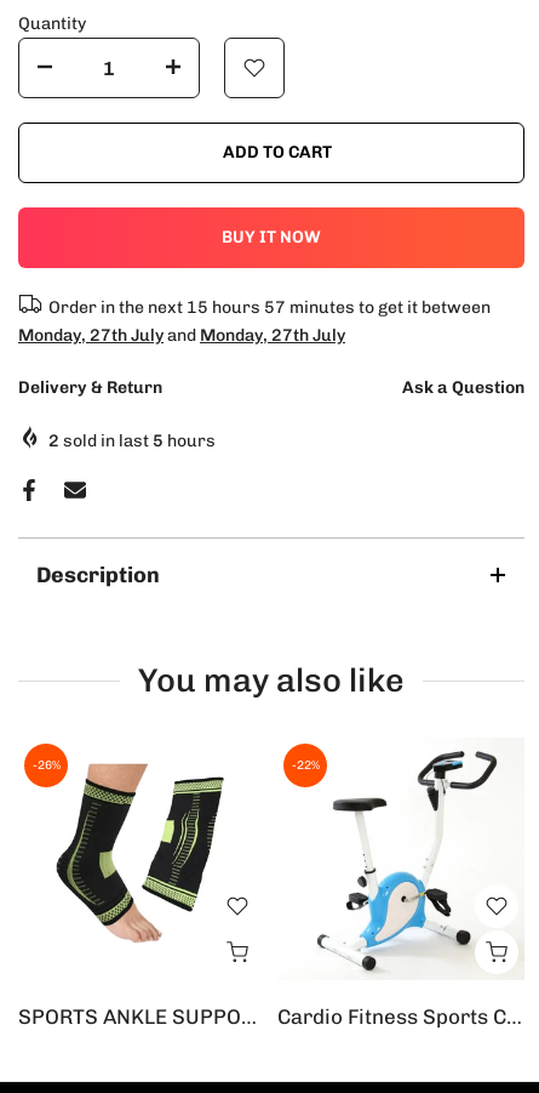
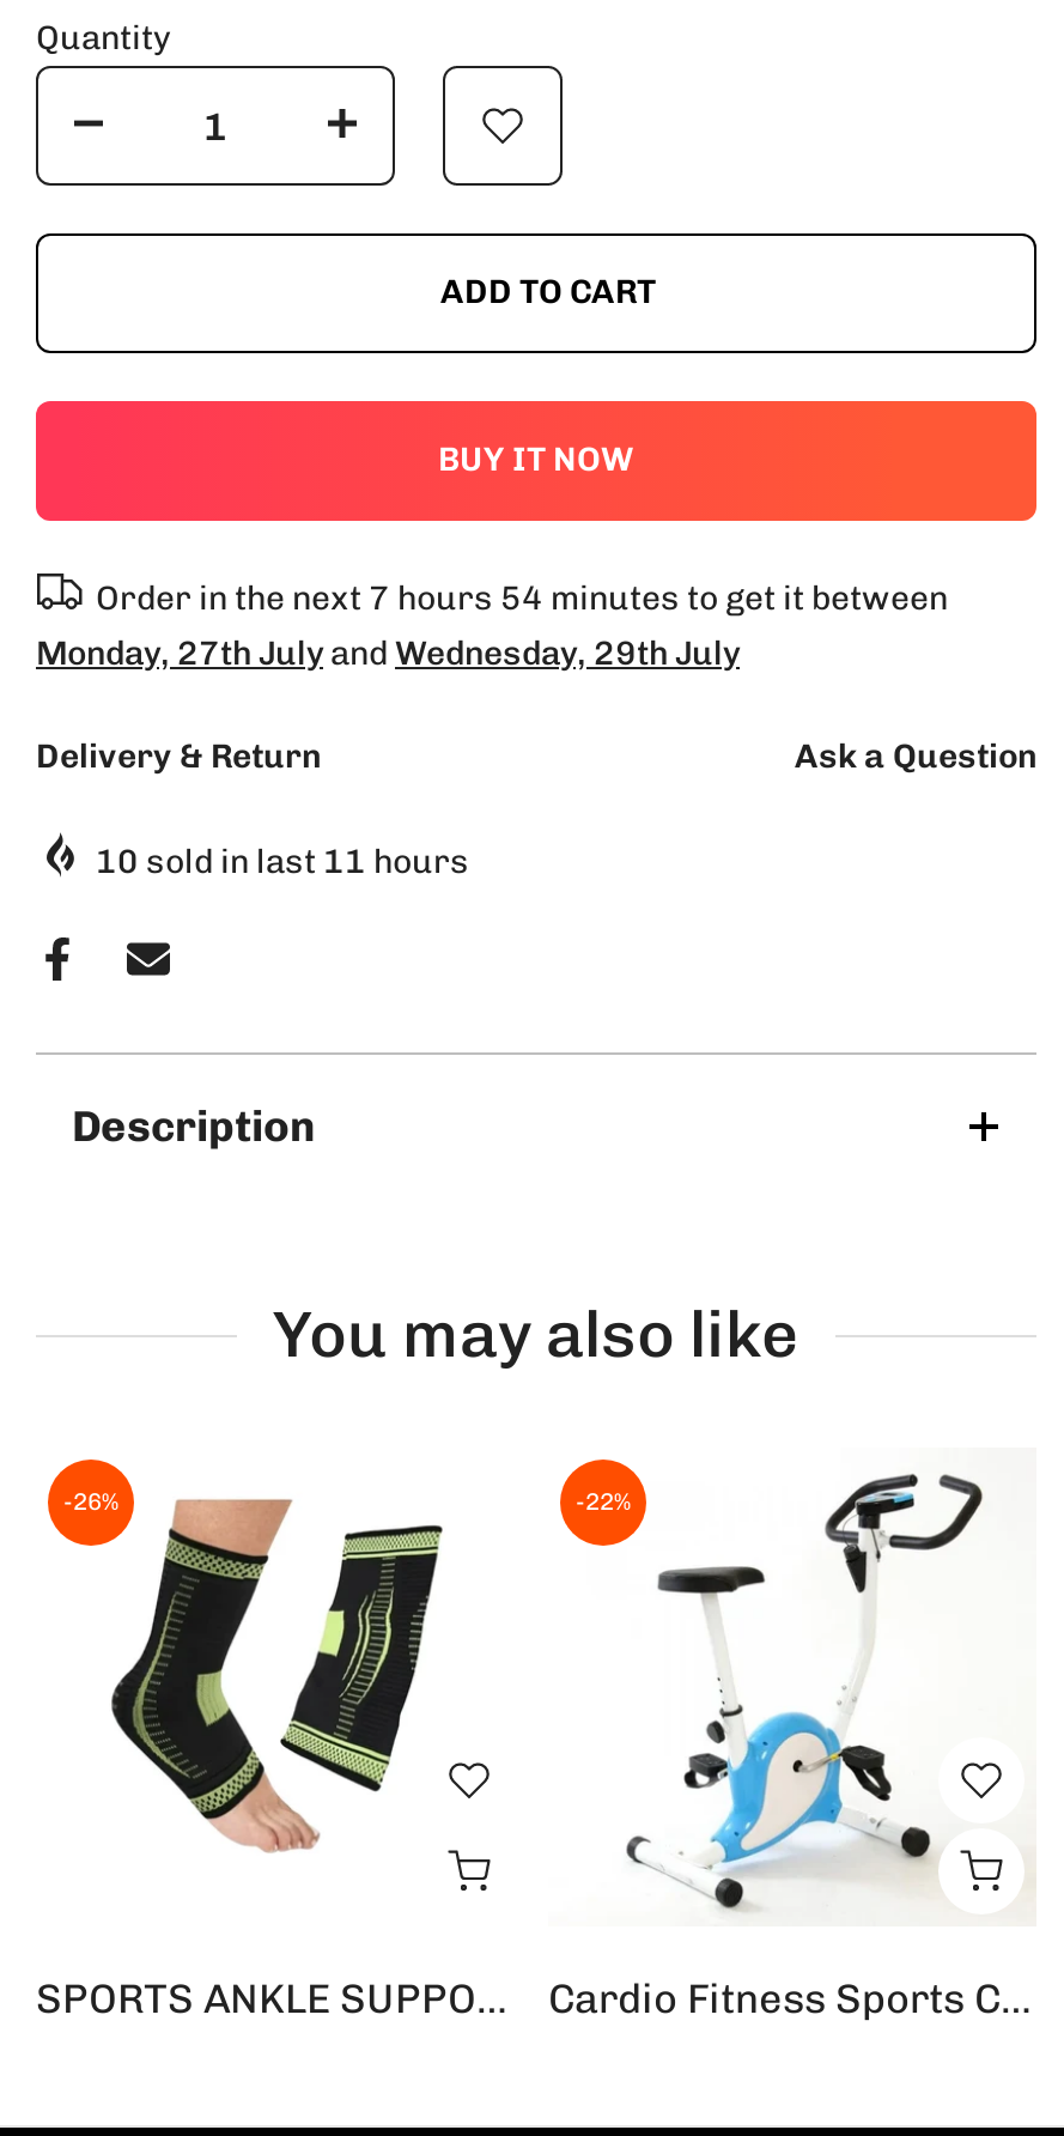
- Order in the next 15 hours 57 minutes to get it between
+ Order in the next 7 hours 54 minutes to get it between

- Monday, 27th July and Monday, 27th July
+ Monday, 27th July and Wednesday, 29th July

- 2 sold in last 5 hours
+ 10 sold in last 11 hours
